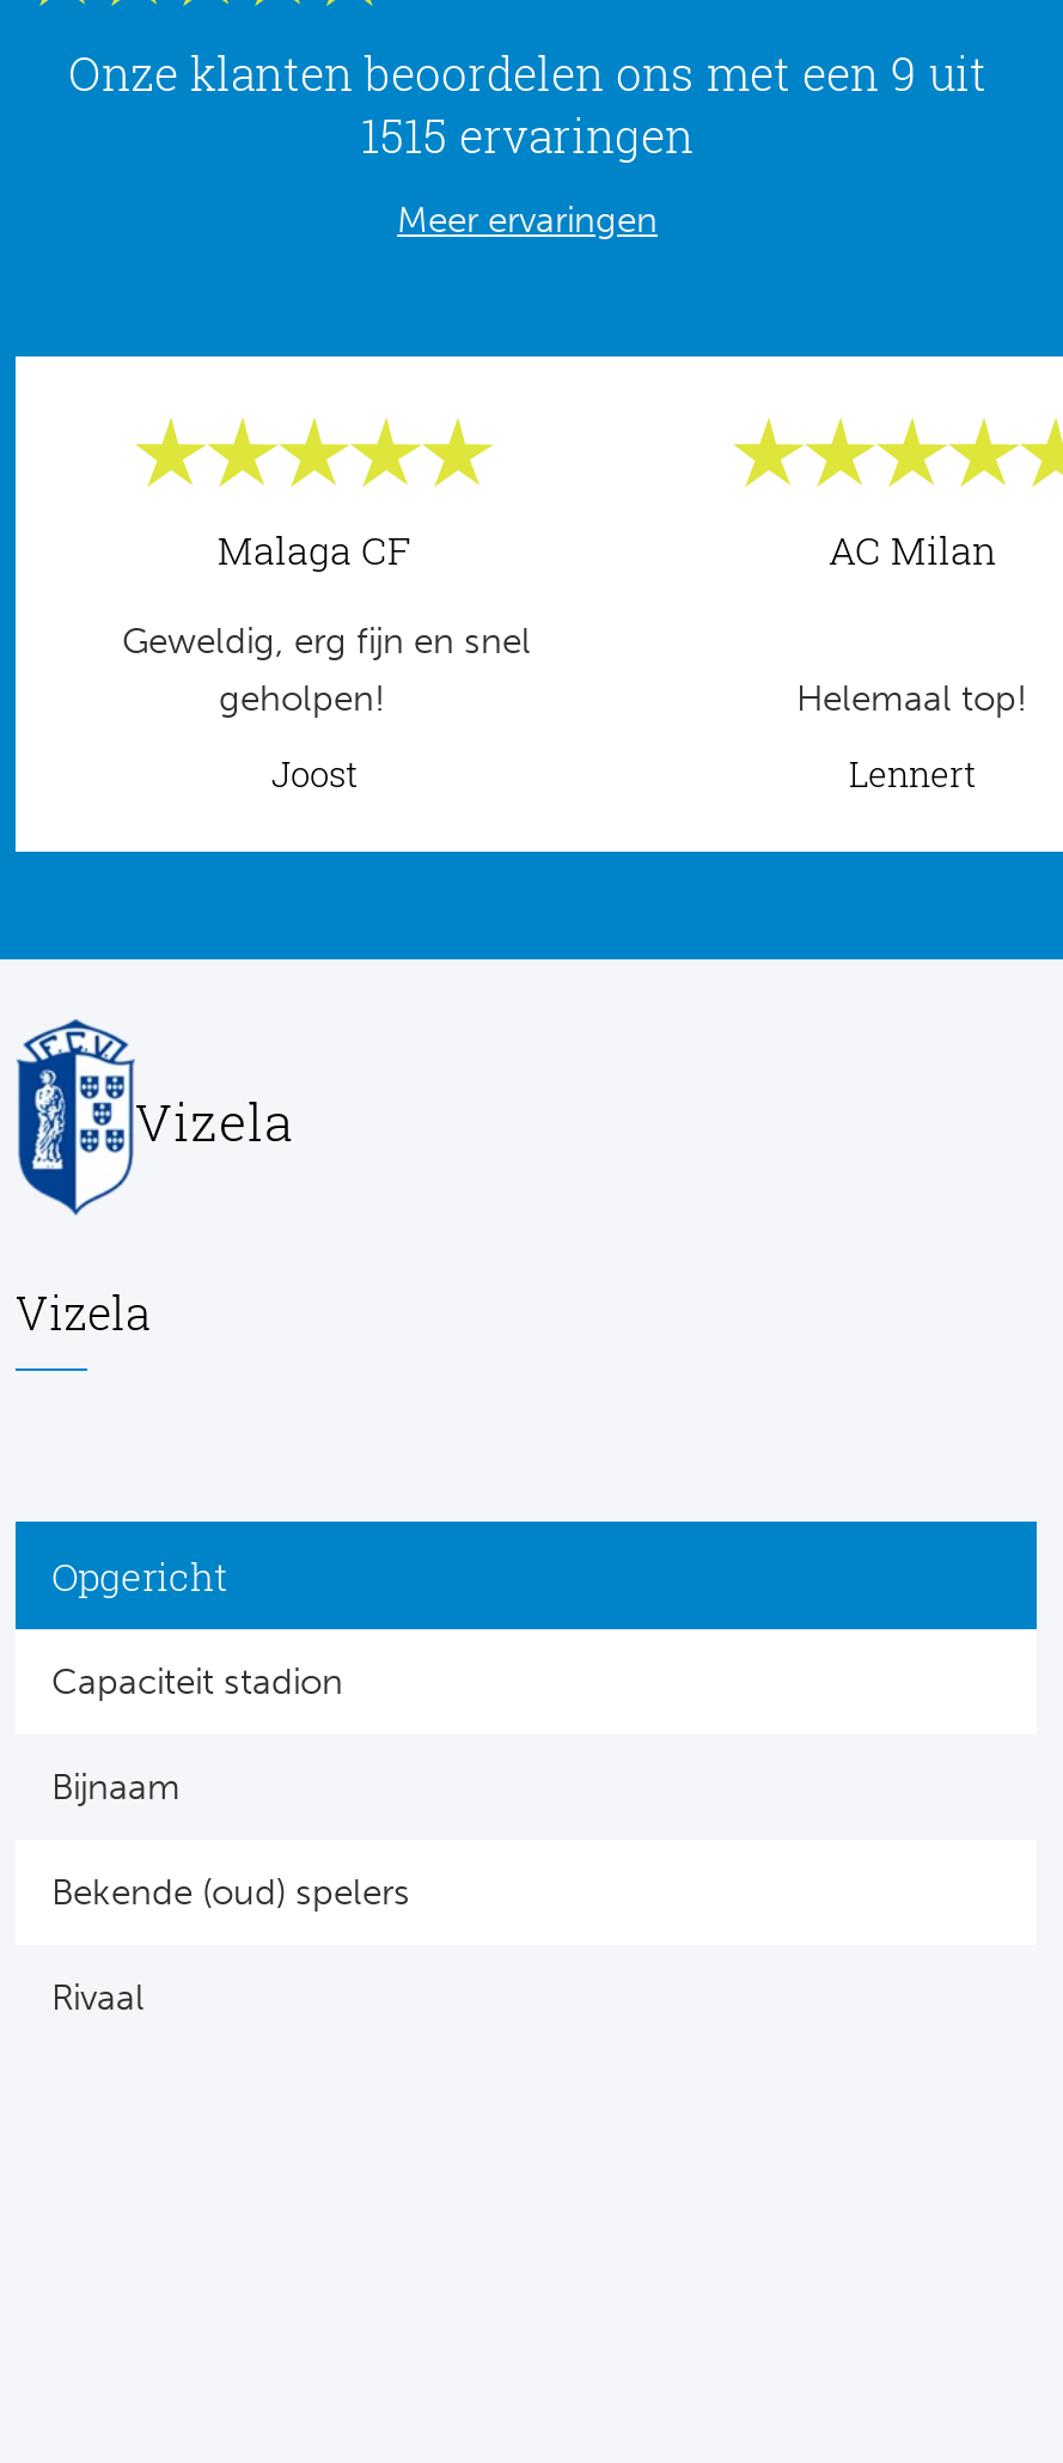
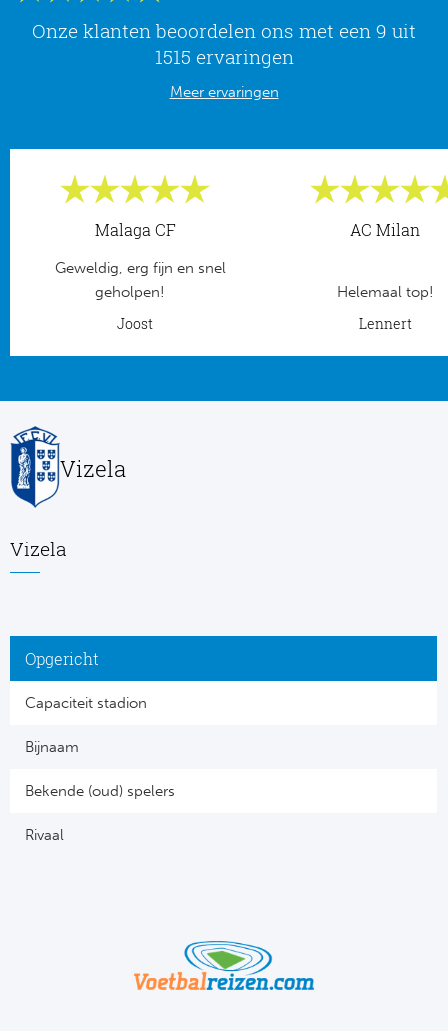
+ [image]
